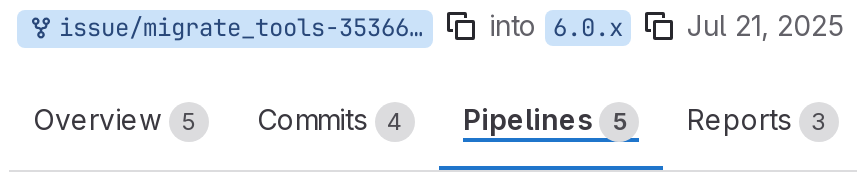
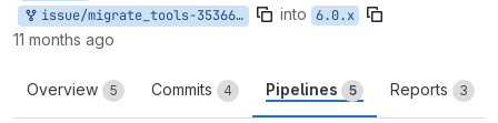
- Jul 21, 2025
+ 11 months ago
